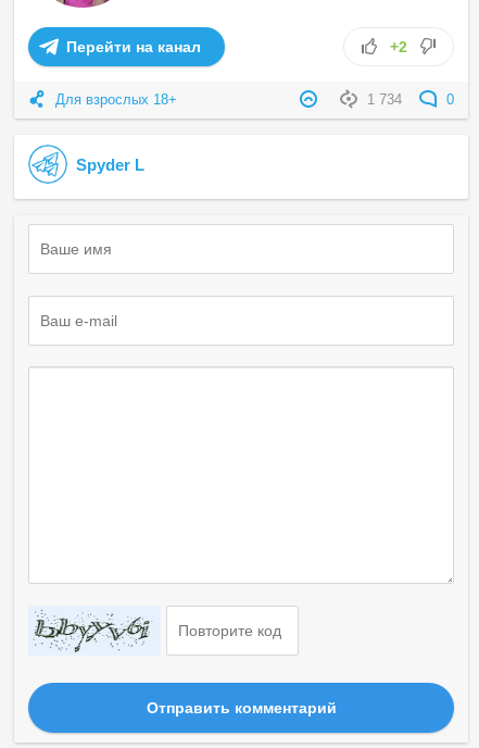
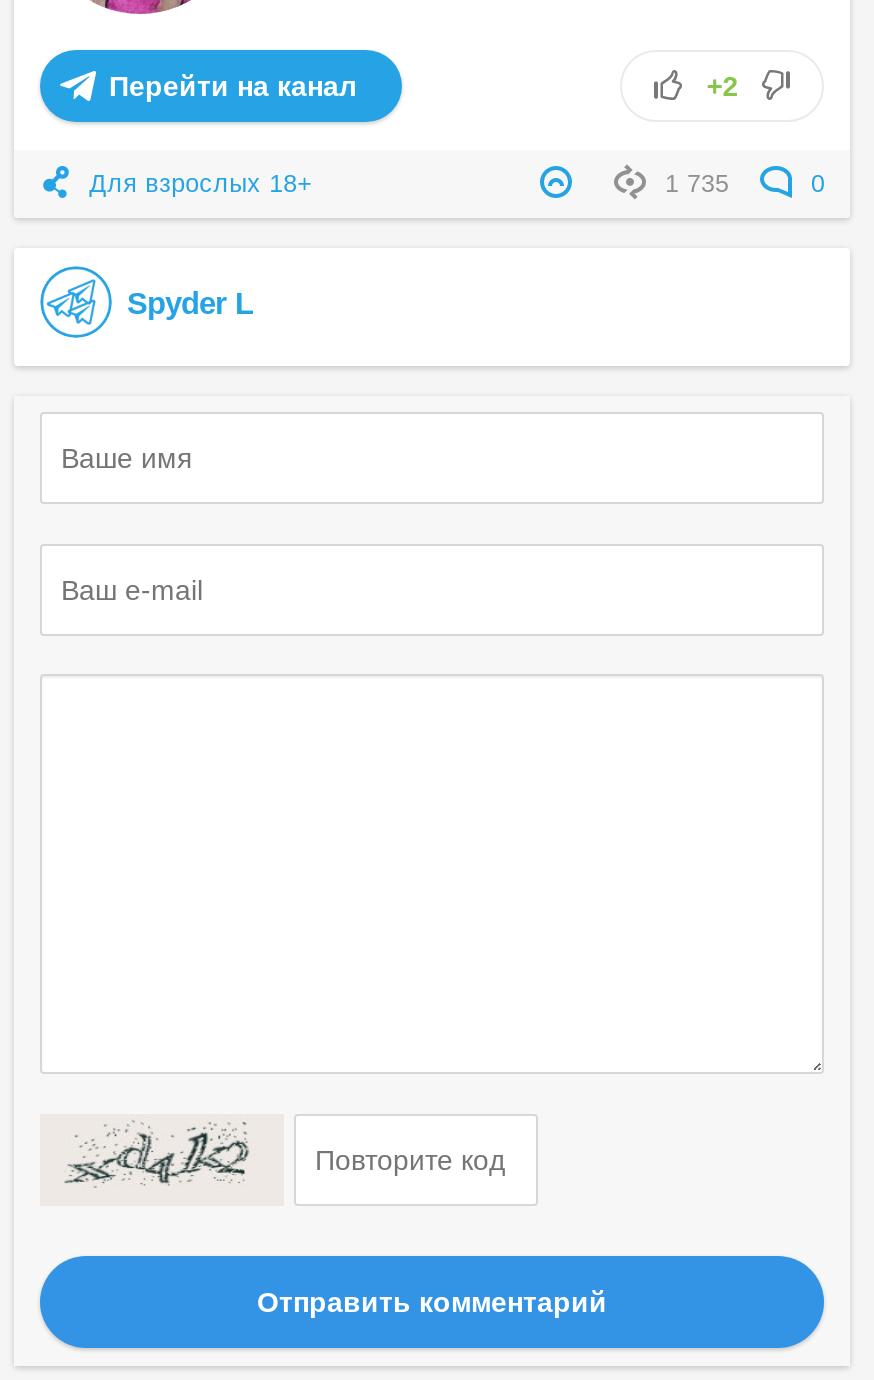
- 1 734
+ 1 735

- [image]
+ [image]
